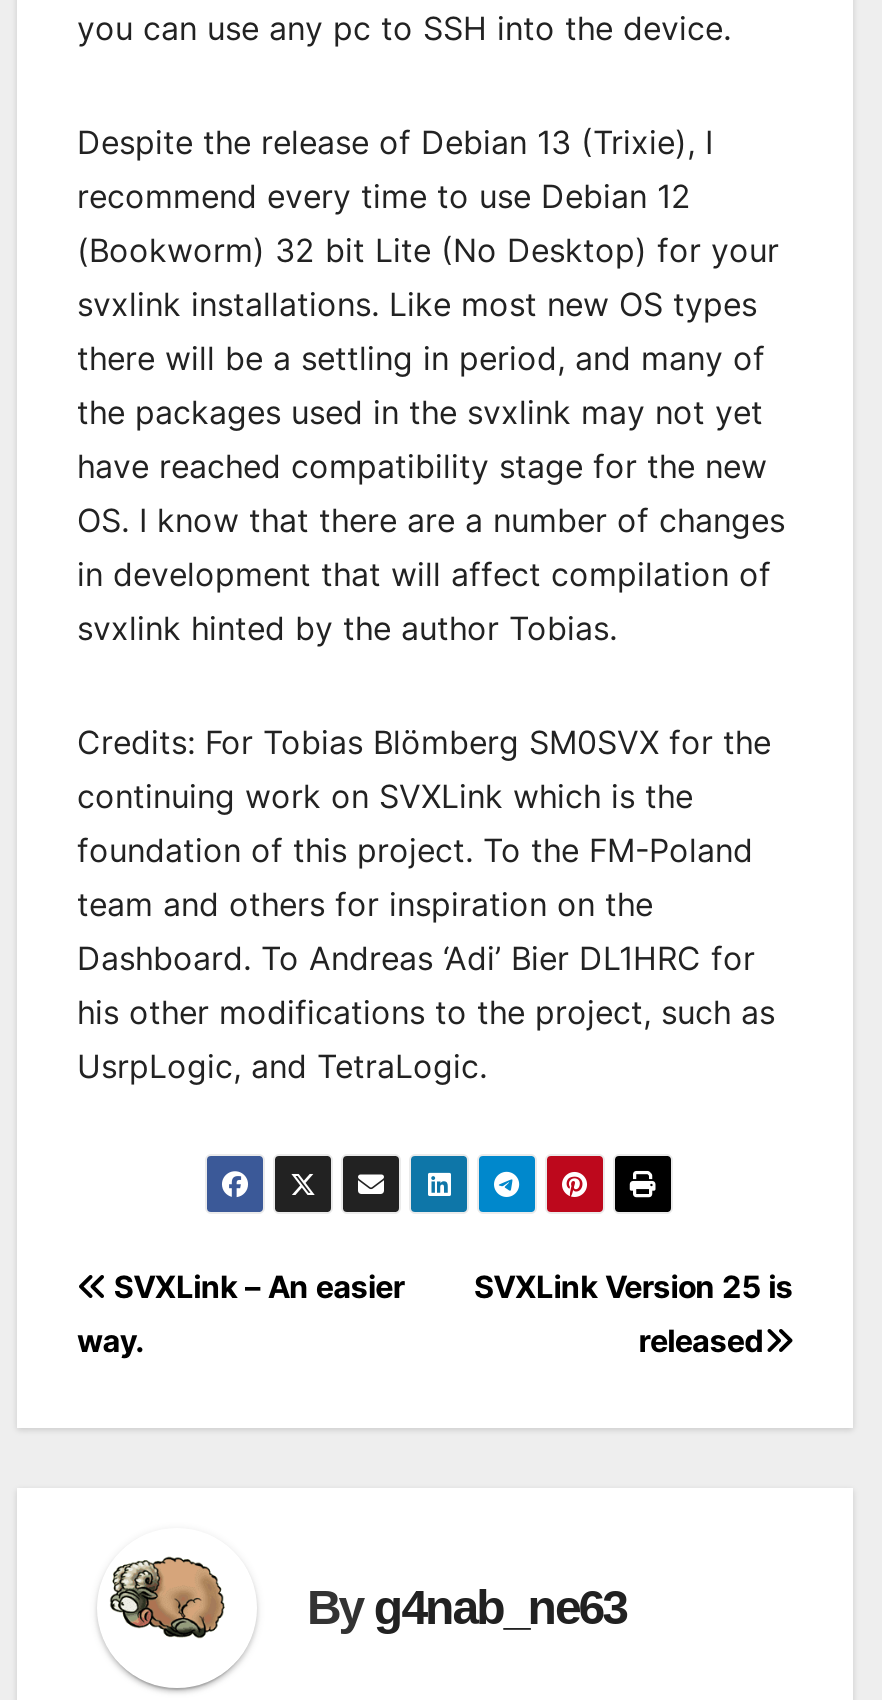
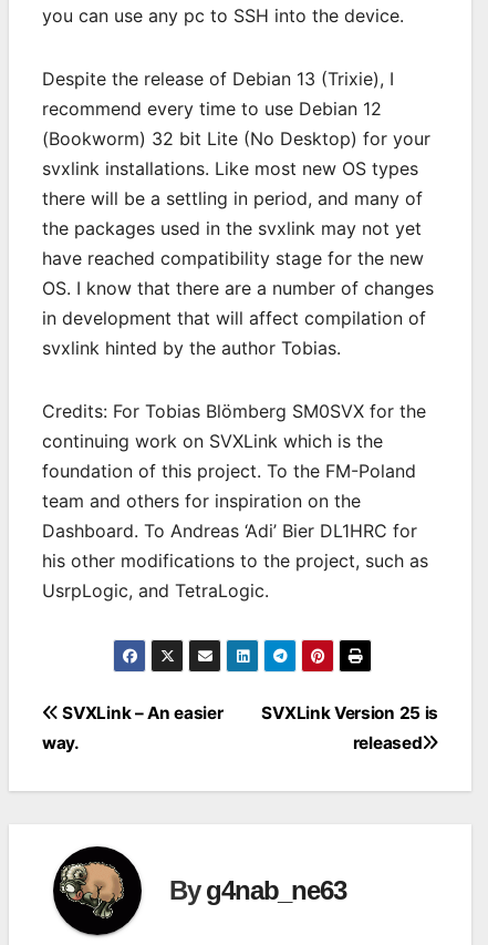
- [image]
+ [image]
